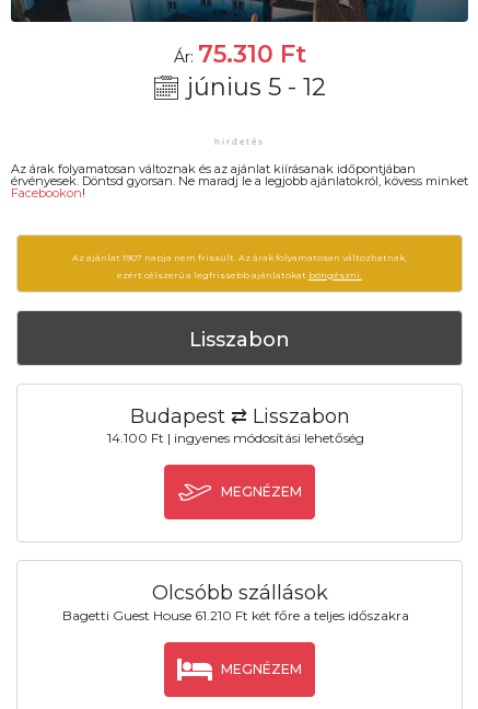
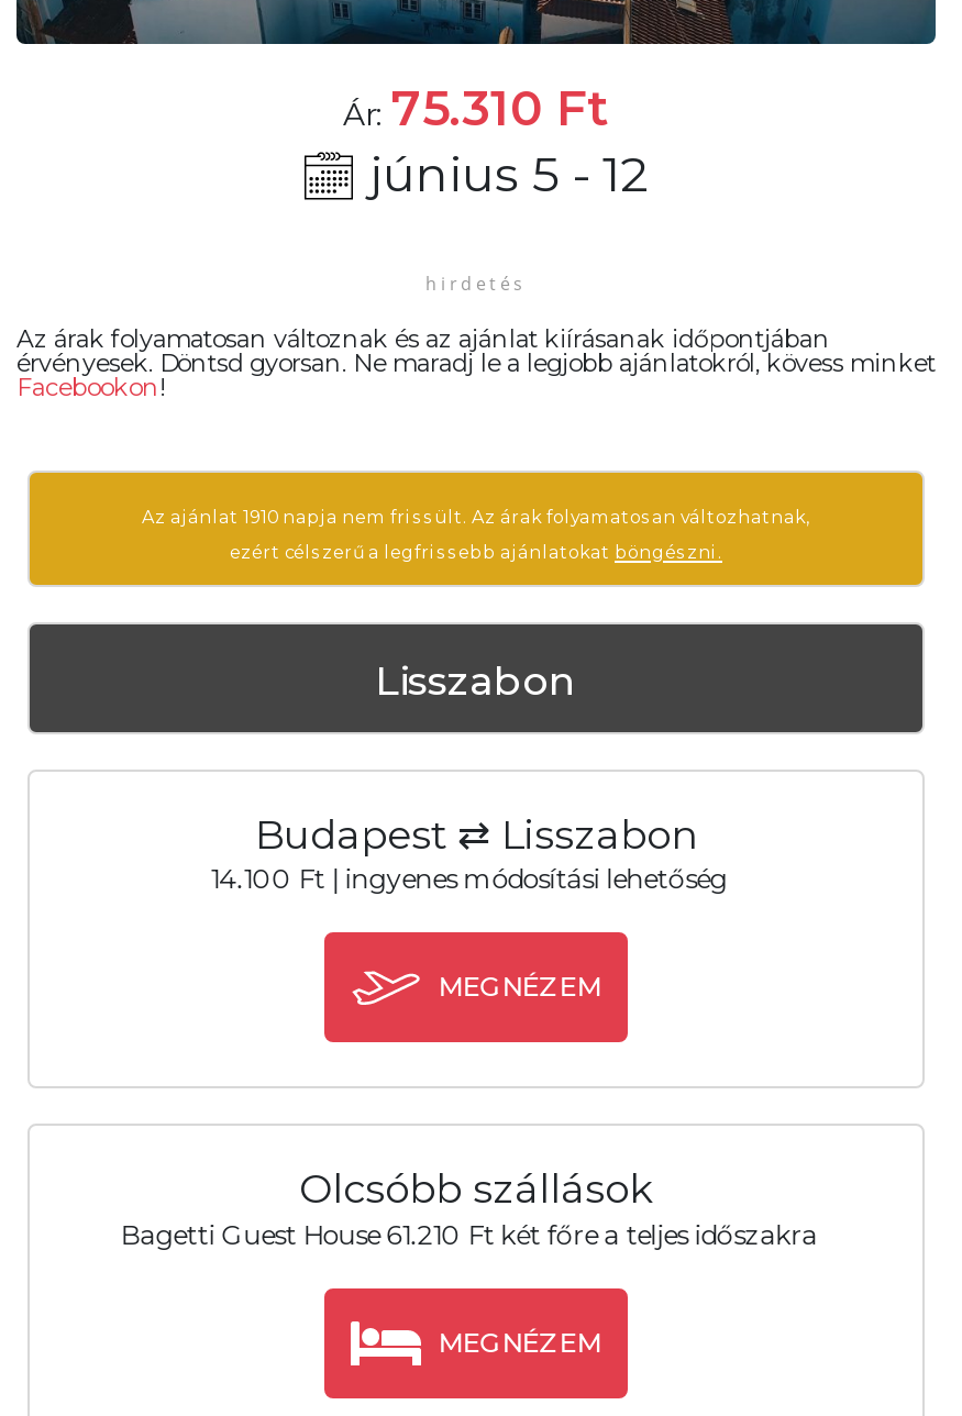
- Az ajánlat 1907 napja nem frissült. Az árak folyamatosan változhatnak,
+ Az ajánlat 1910 napja nem frissült. Az árak folyamatosan változhatnak,
